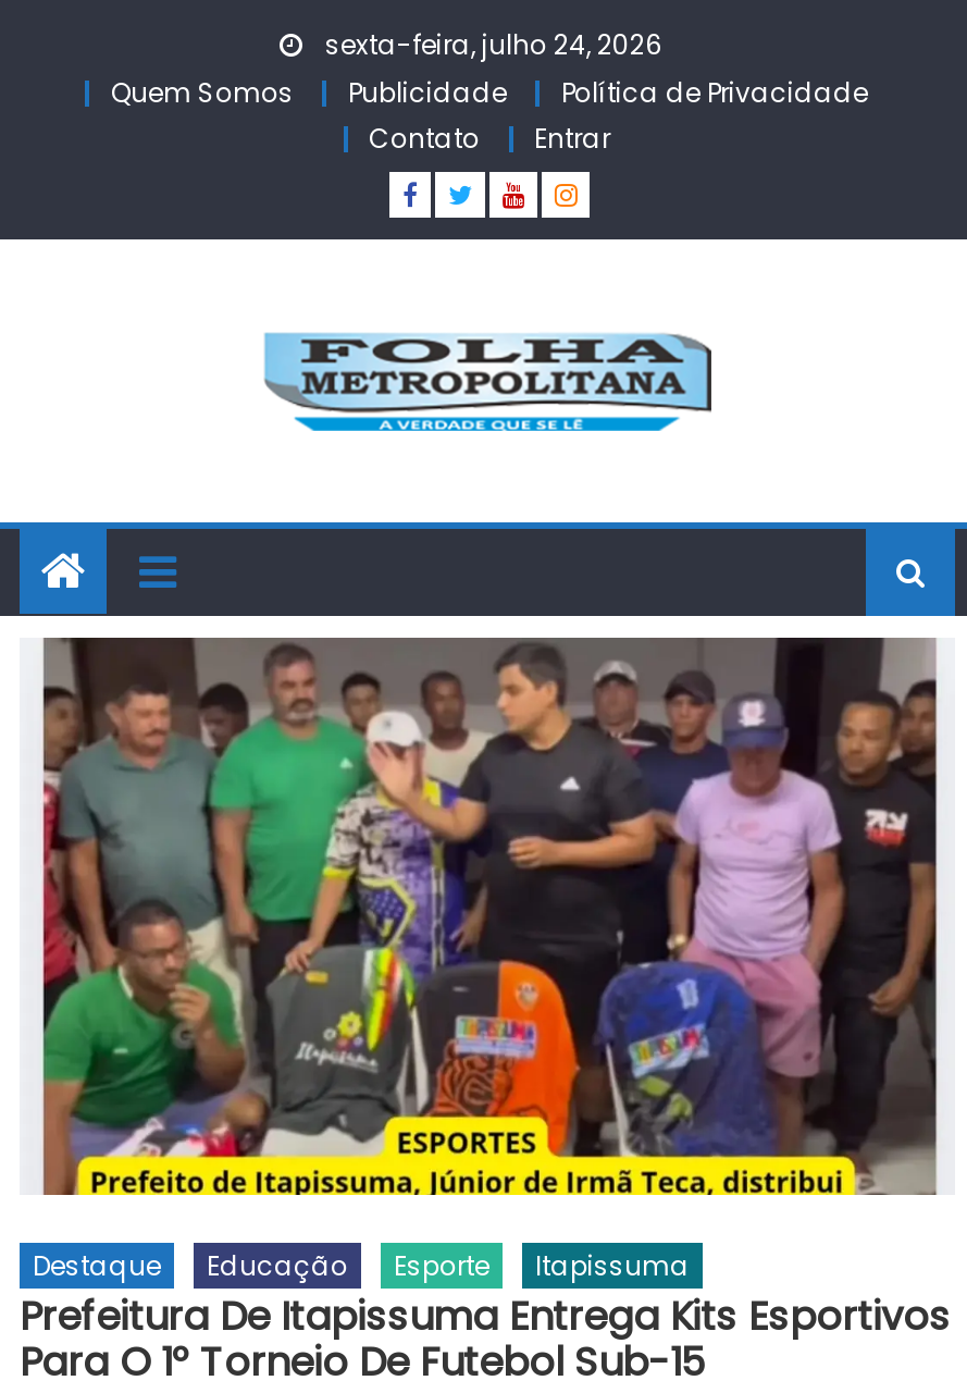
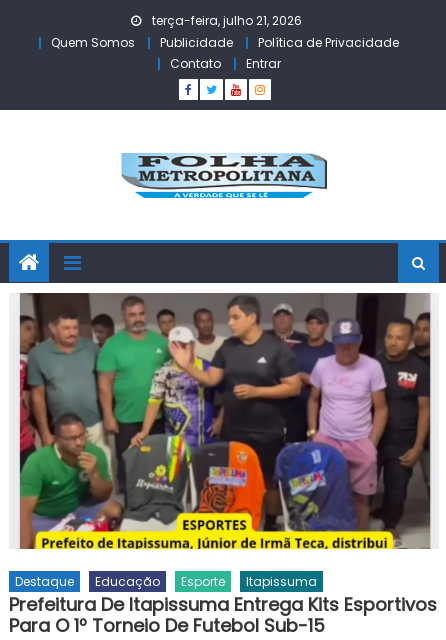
- sexta-feira, julho 24, 2026
+ terça-feira, julho 21, 2026
